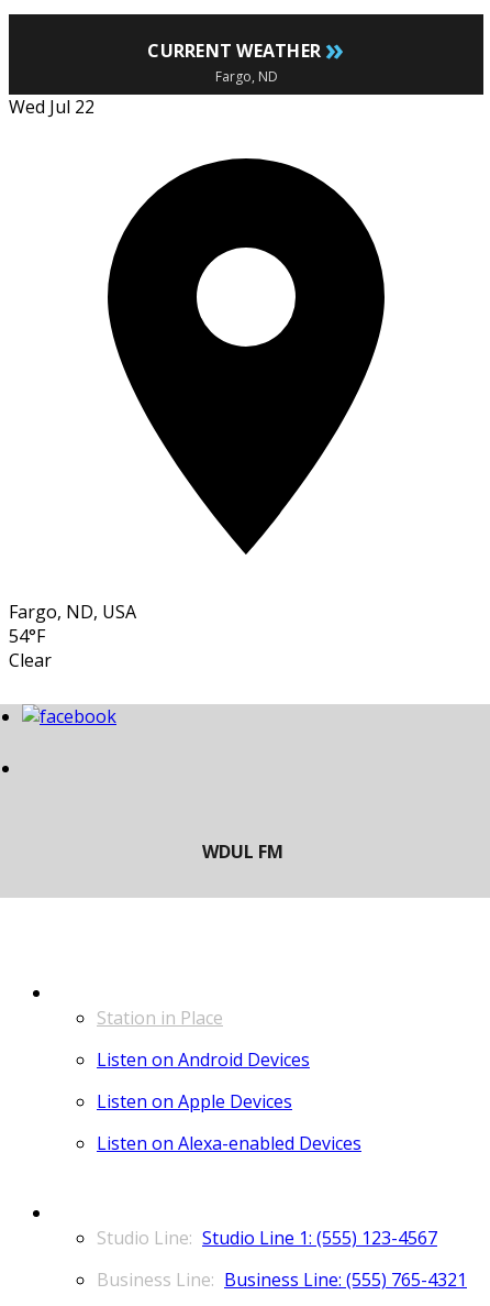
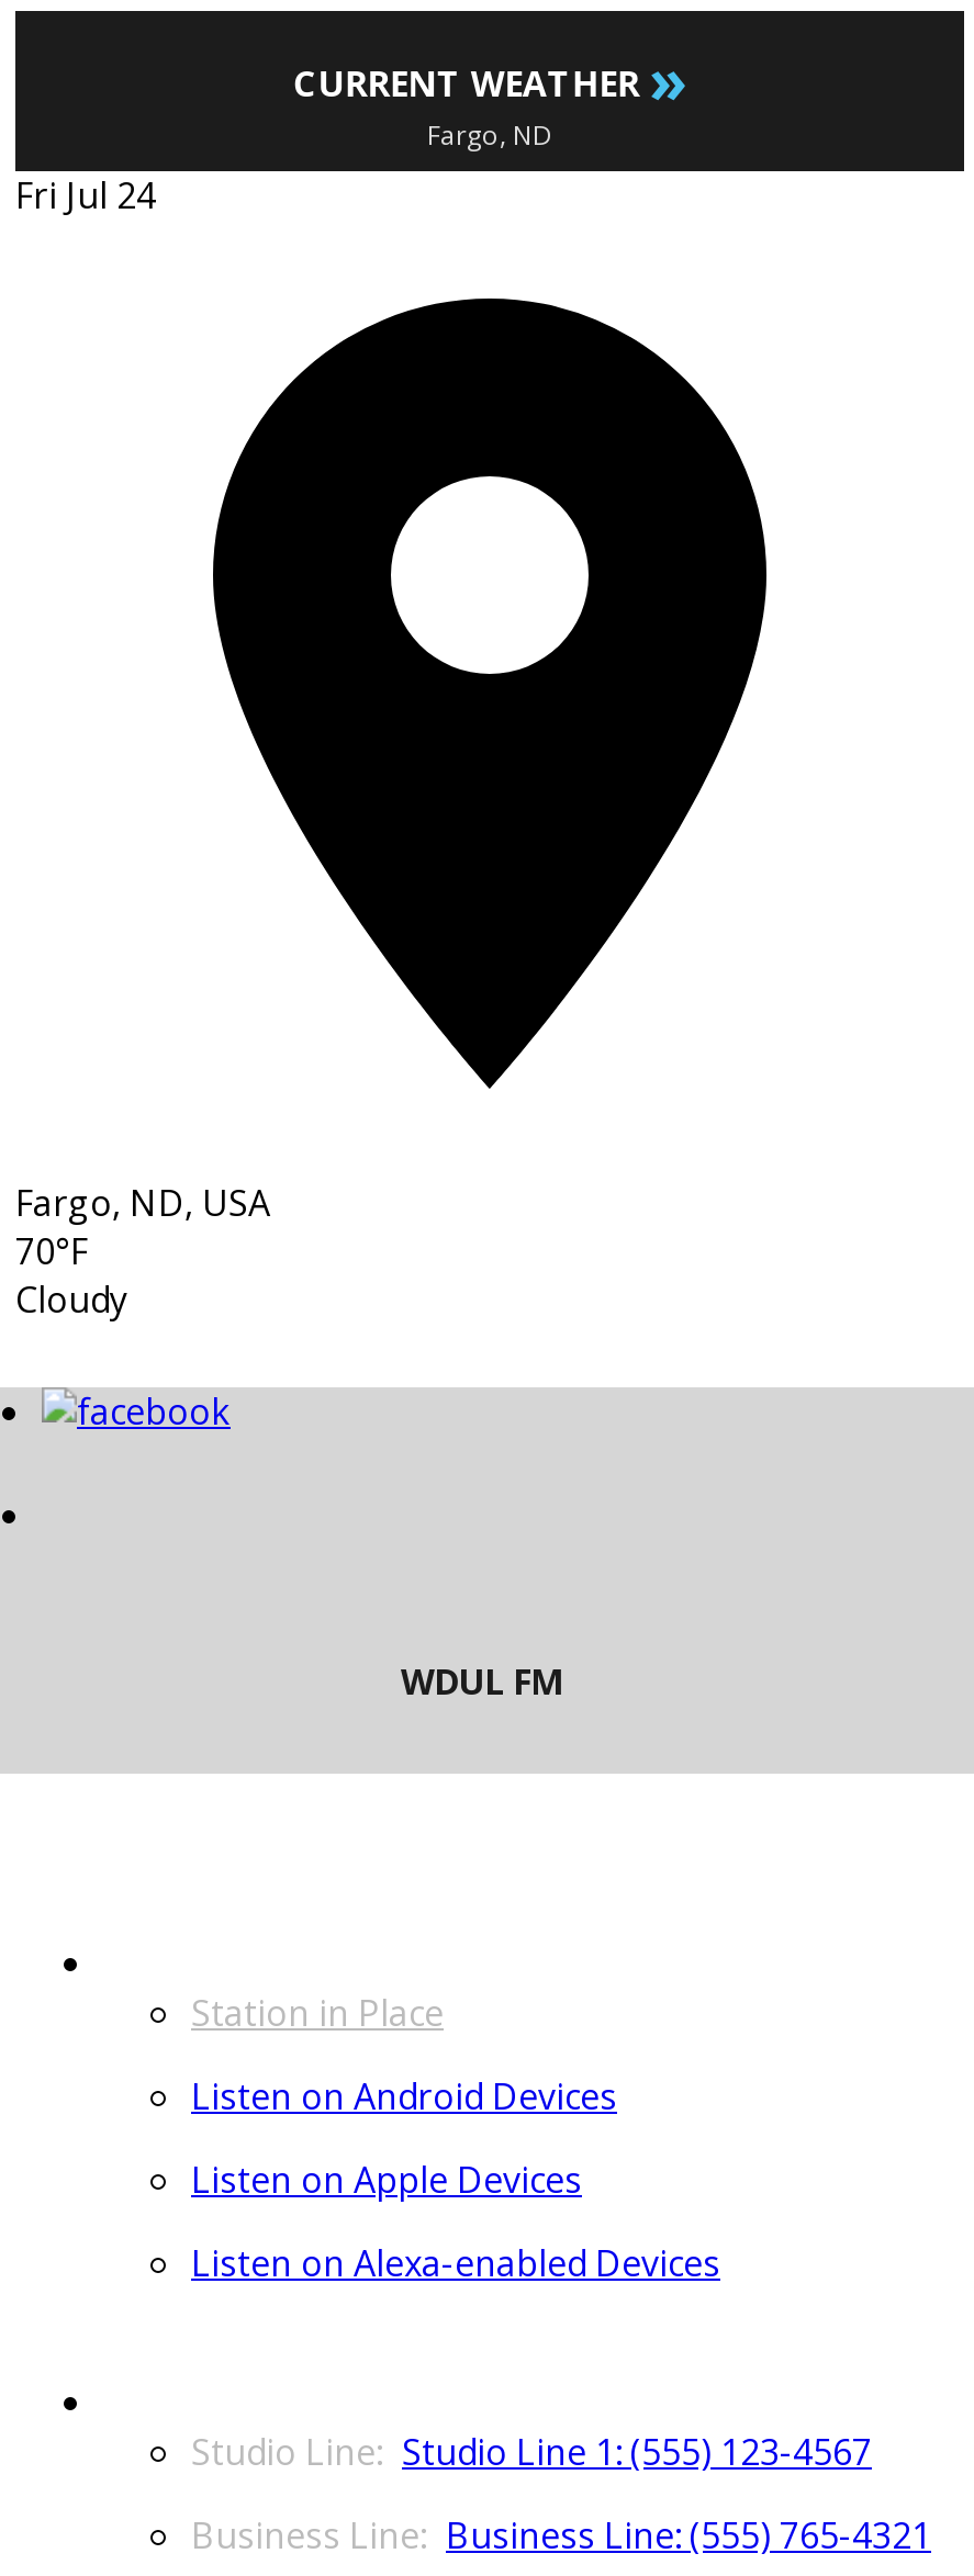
- Wed Jul 22
+ Fri Jul 24

- 54°F
- Clear
+ 70°F
+ Cloudy
